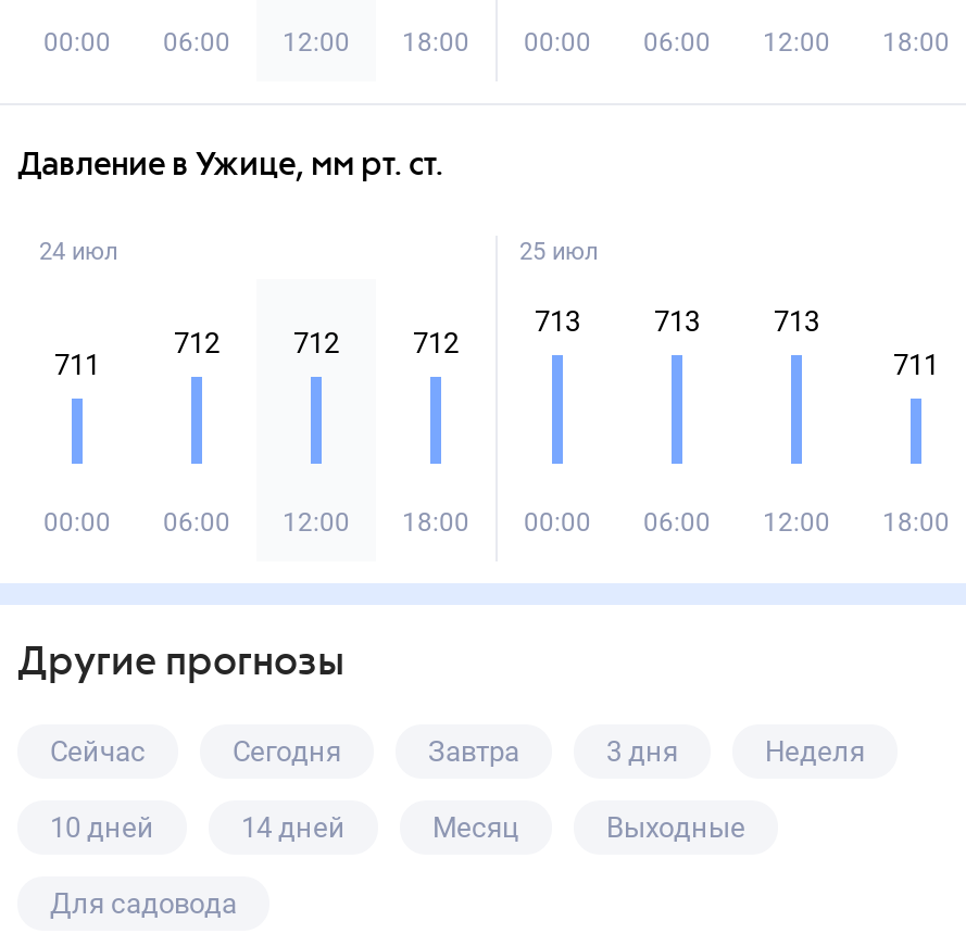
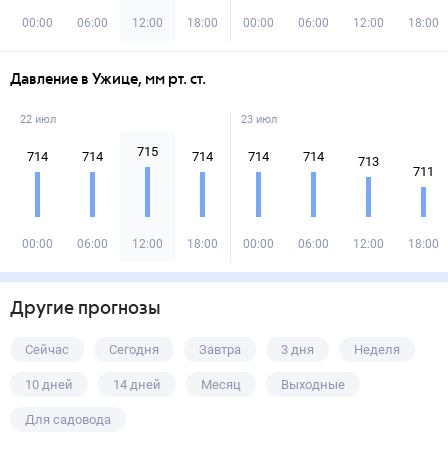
- 24 июл
+ 22 июл

- 25 июл
+ 23 июл

- 713
+ 714

- 713
+ 714

- 712
+ 714

- 712
+ 715

- 712
+ 714

- 711
+ 714
